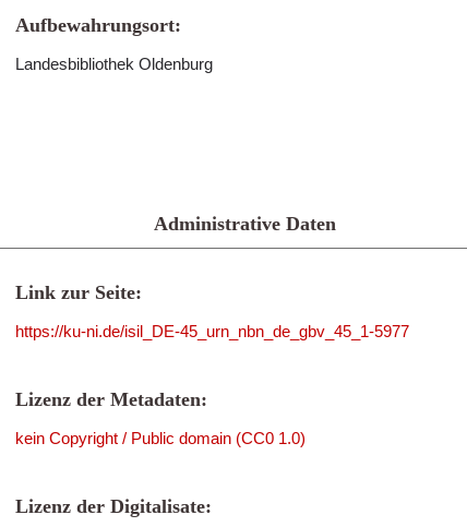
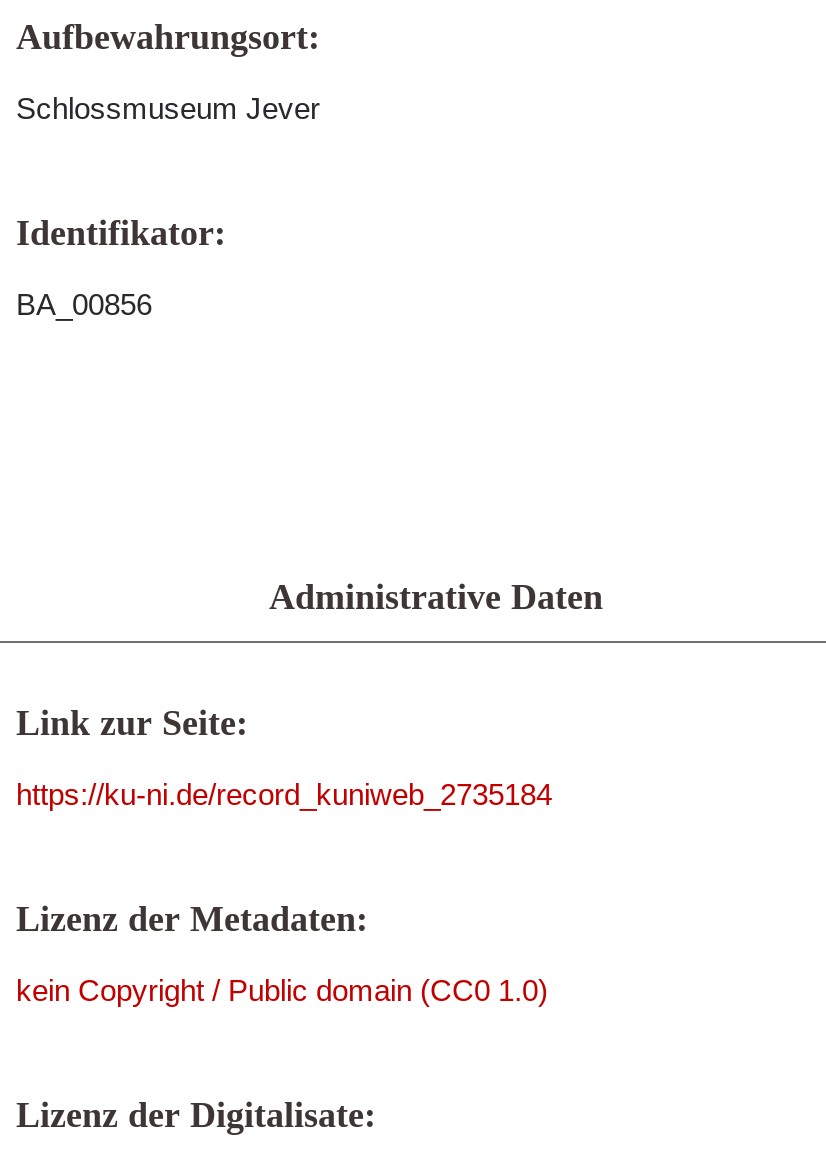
- Landesbibliothek Oldenburg
+ Schlossmuseum Jever
+ Identifikator:
+ BA_00856

- https://ku-ni.de/isil_DE-45_urn_nbn_de_gbv_45_1-5977
+ https://ku-ni.de/record_kuniweb_2735184
